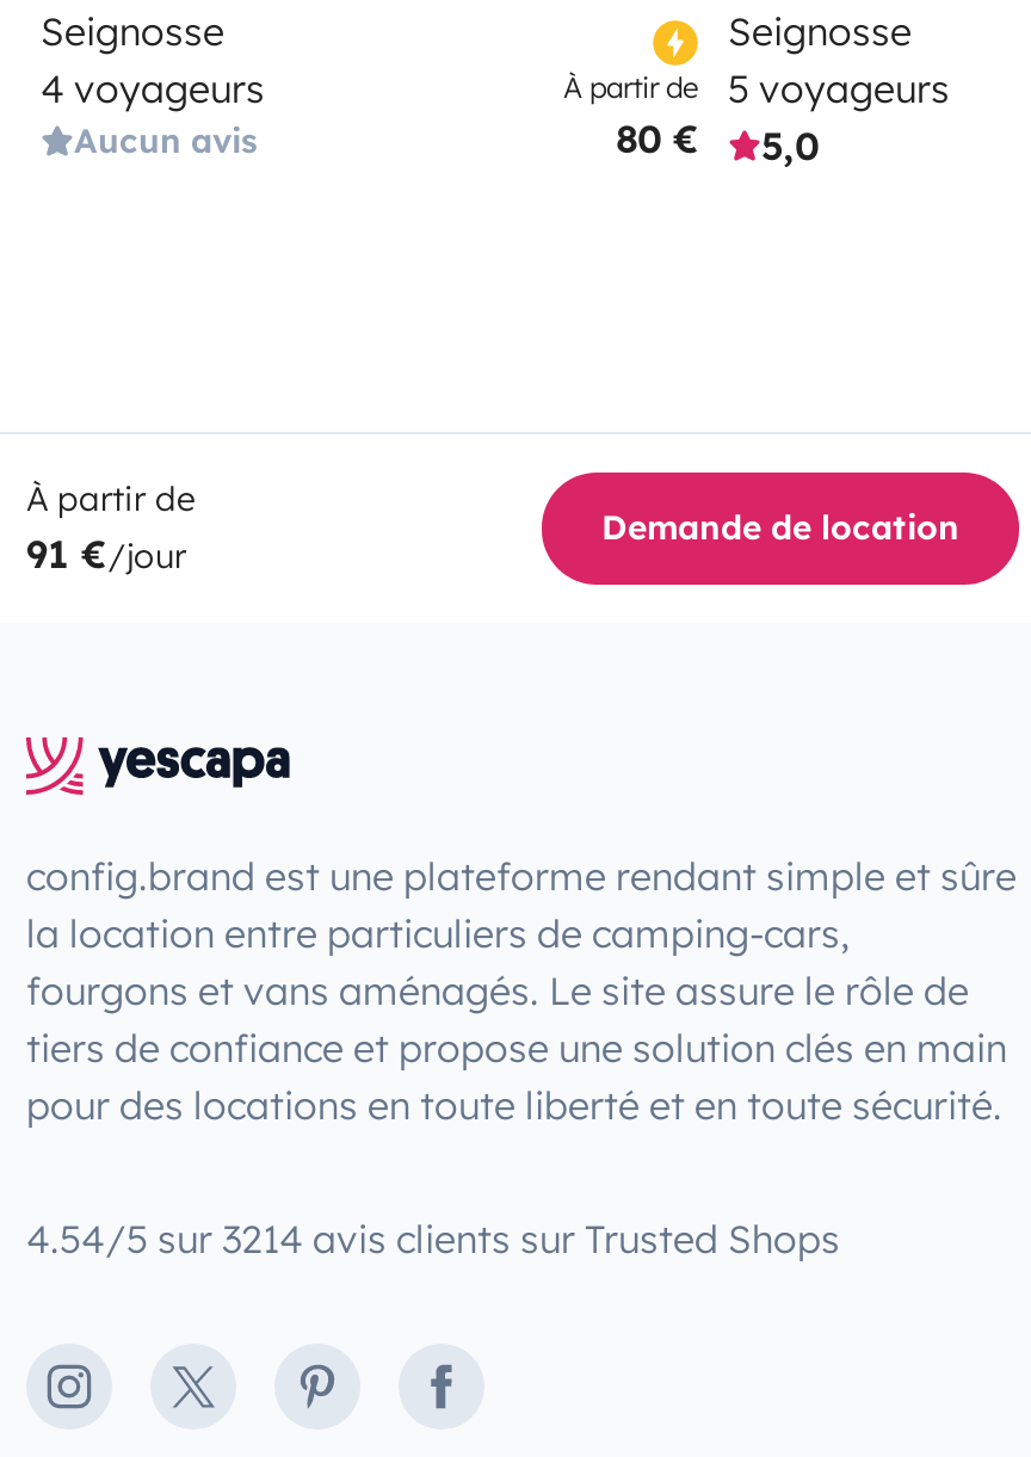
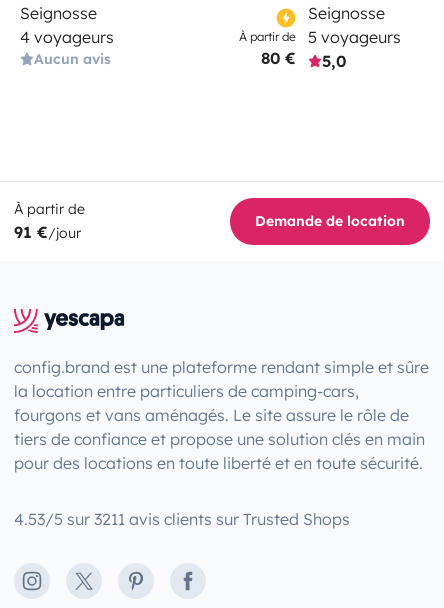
- 4.54/5 sur 3214 avis clients sur Trusted Shops
+ 4.53/5 sur 3211 avis clients sur Trusted Shops
